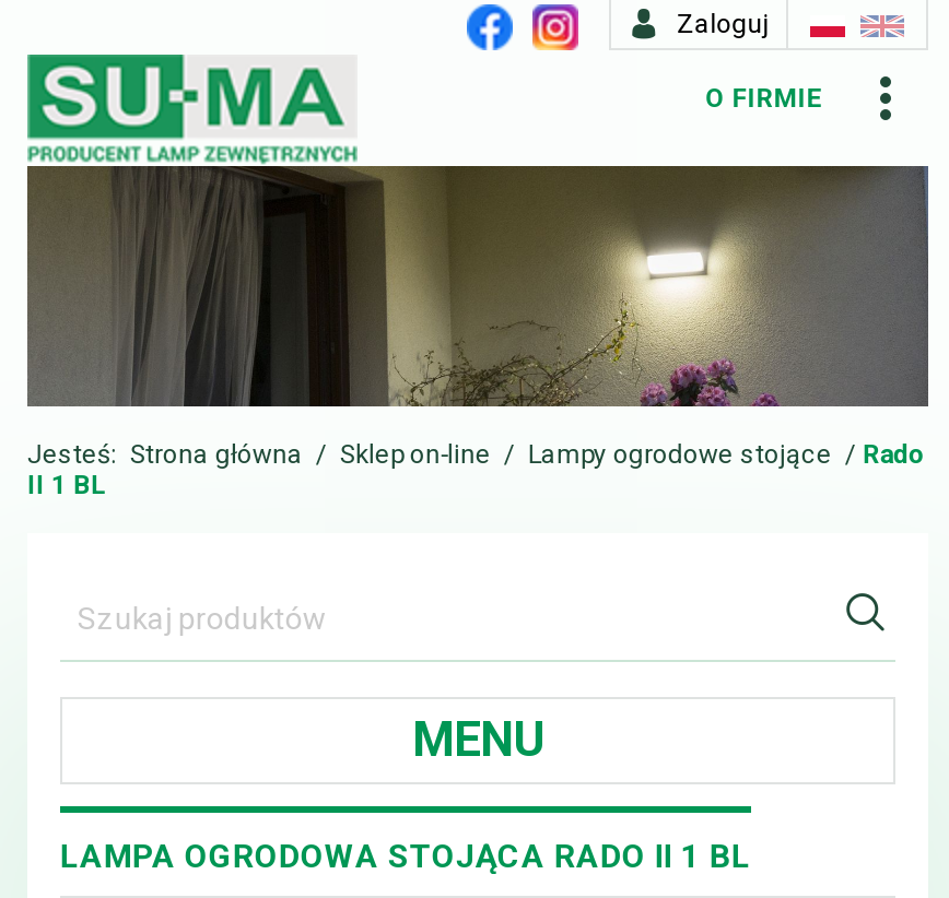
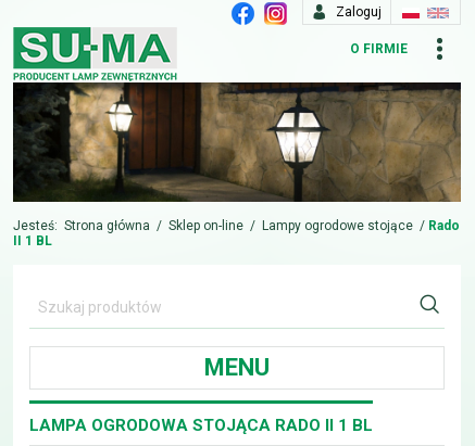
- [image]
+ [image]
